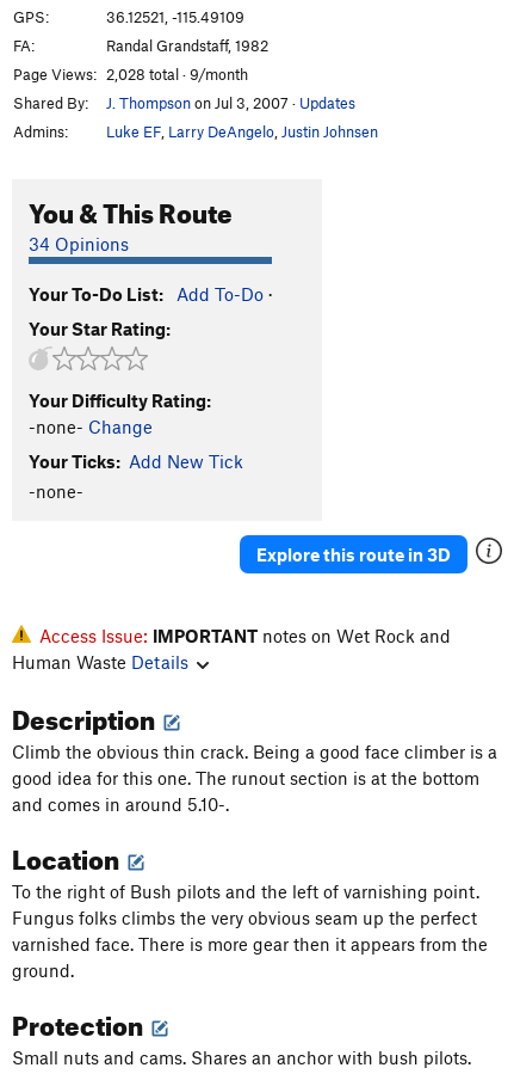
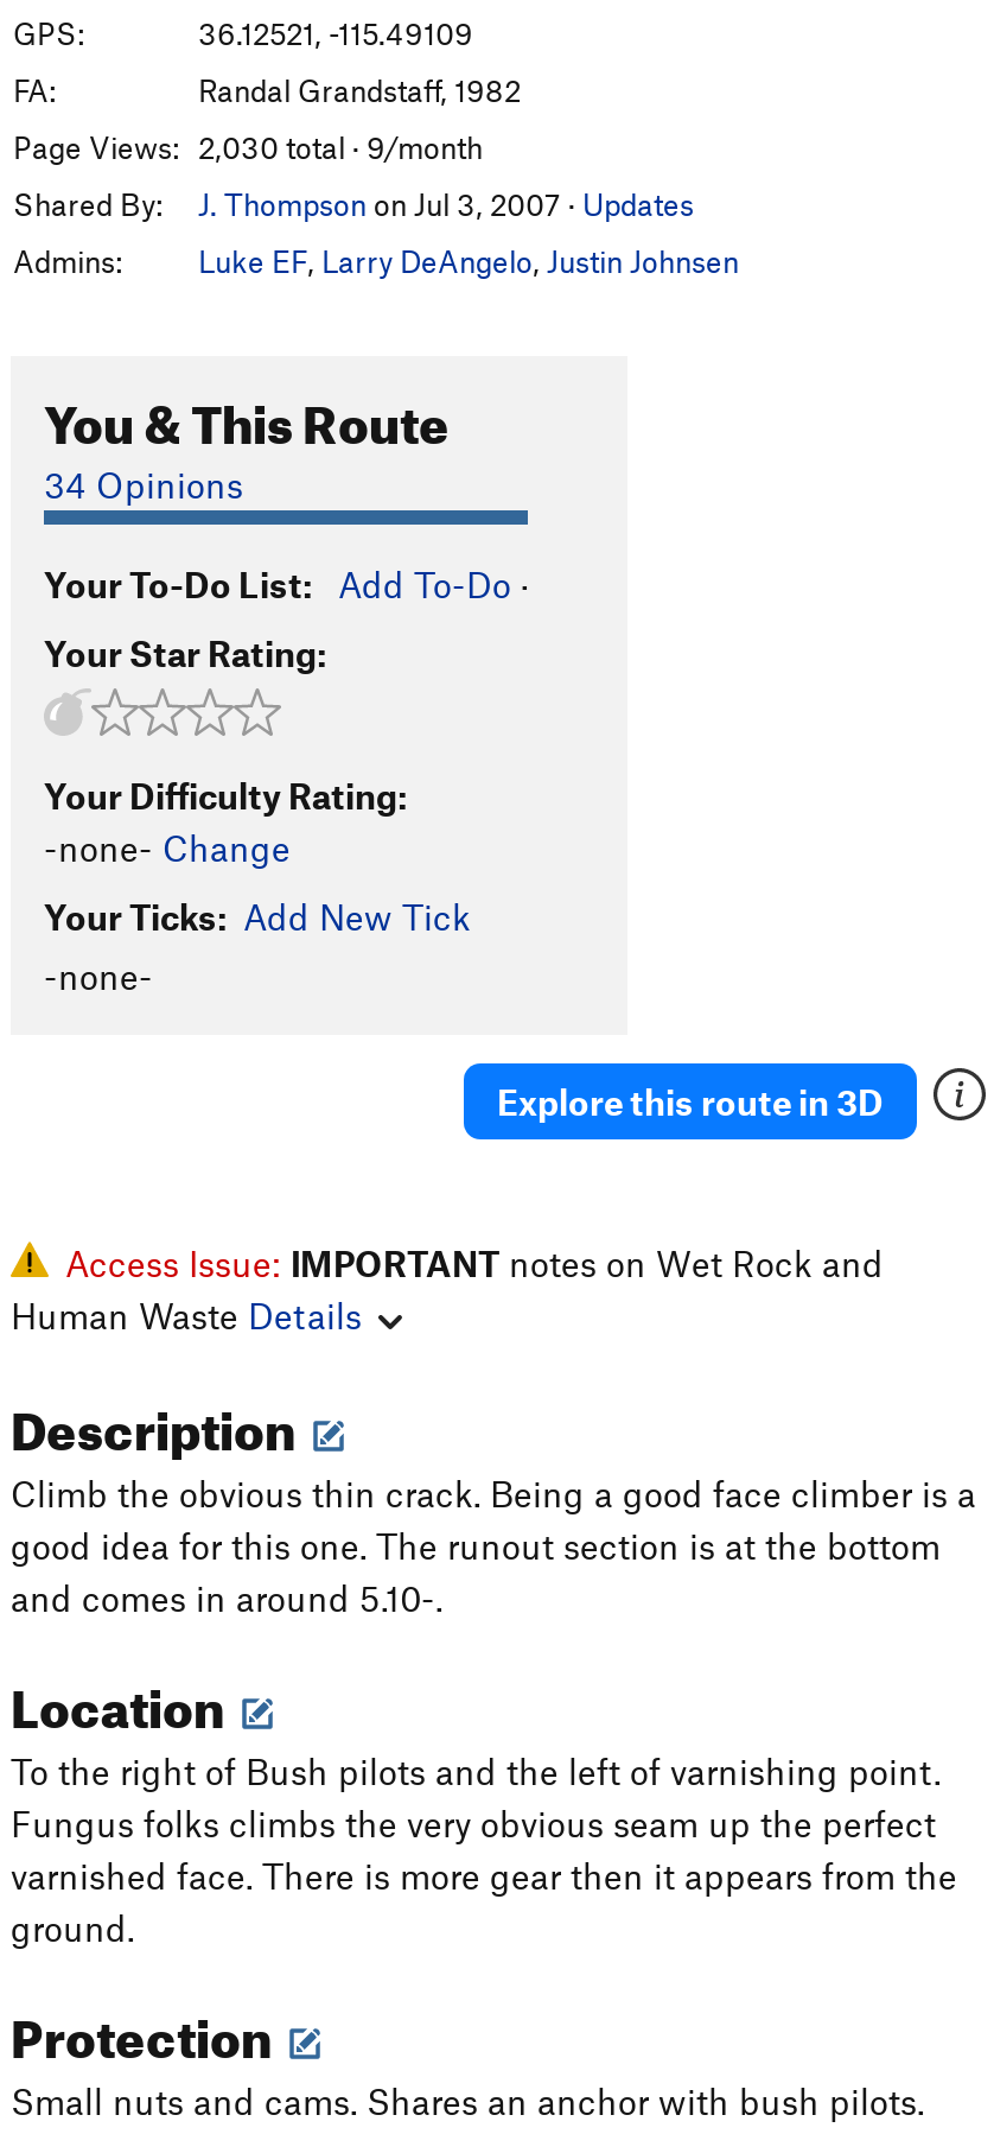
- Page Views: 2,028 total · 9/month
+ Page Views: 2,030 total · 9/month
